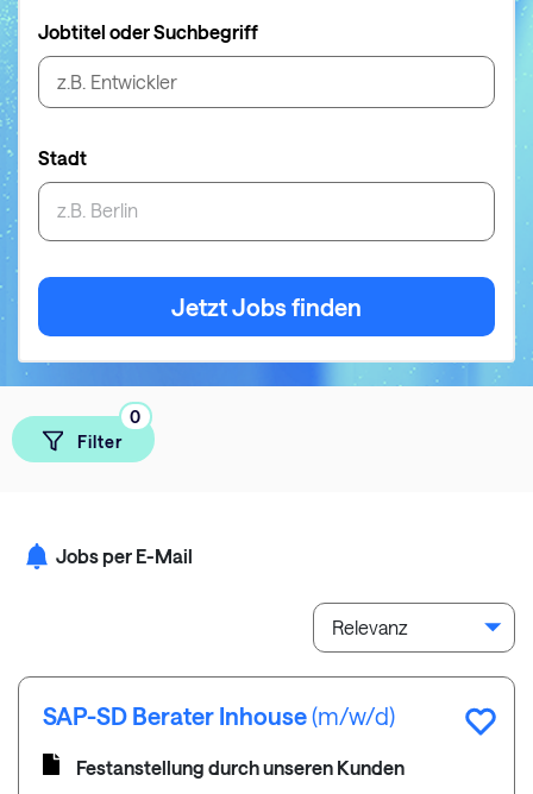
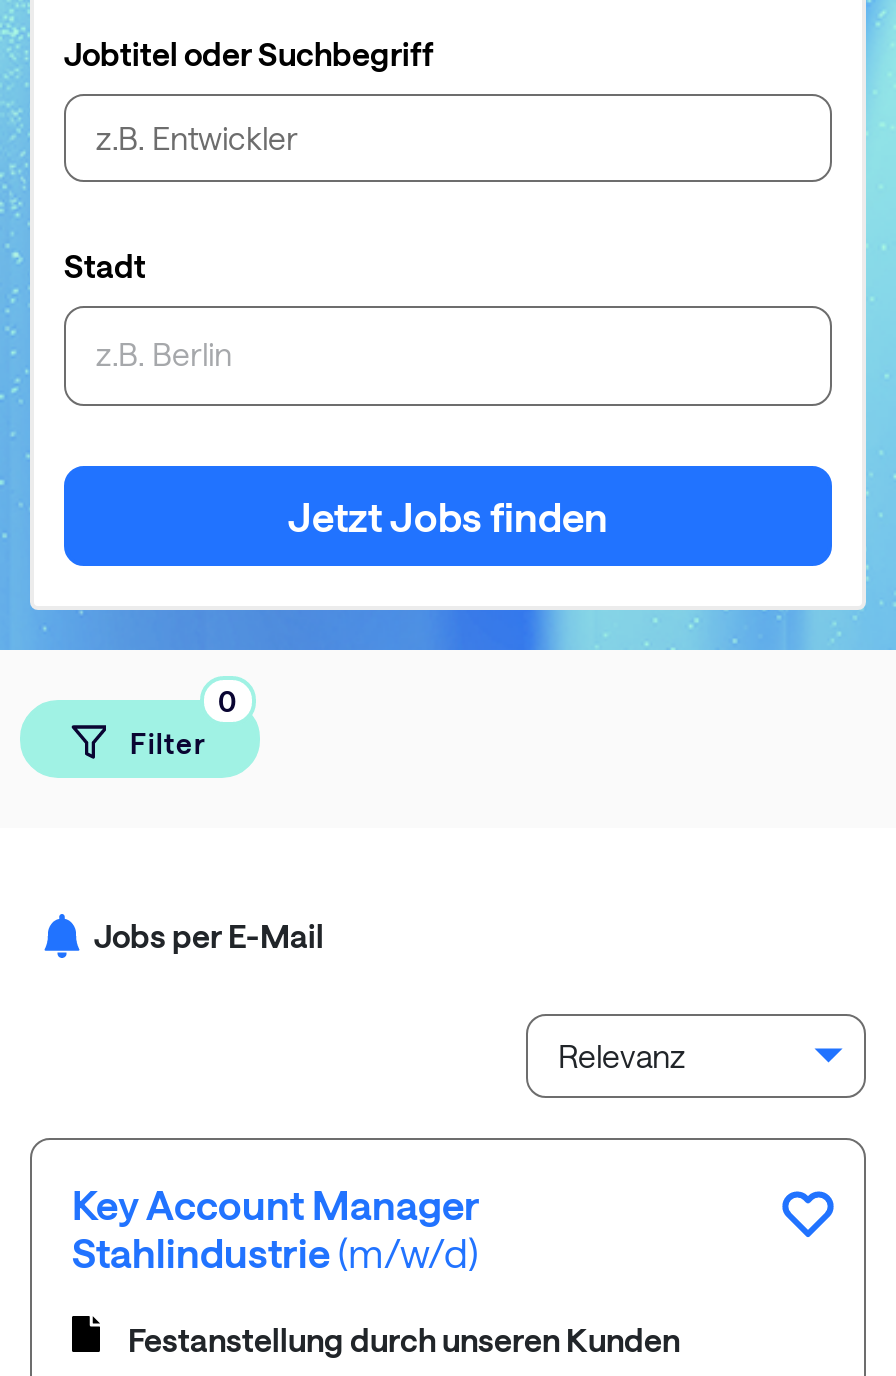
- SAP-SD Berater Inhouse (m/w/d)
+ Key Account Manager
+ Stahlindustrie (m/w/d)
